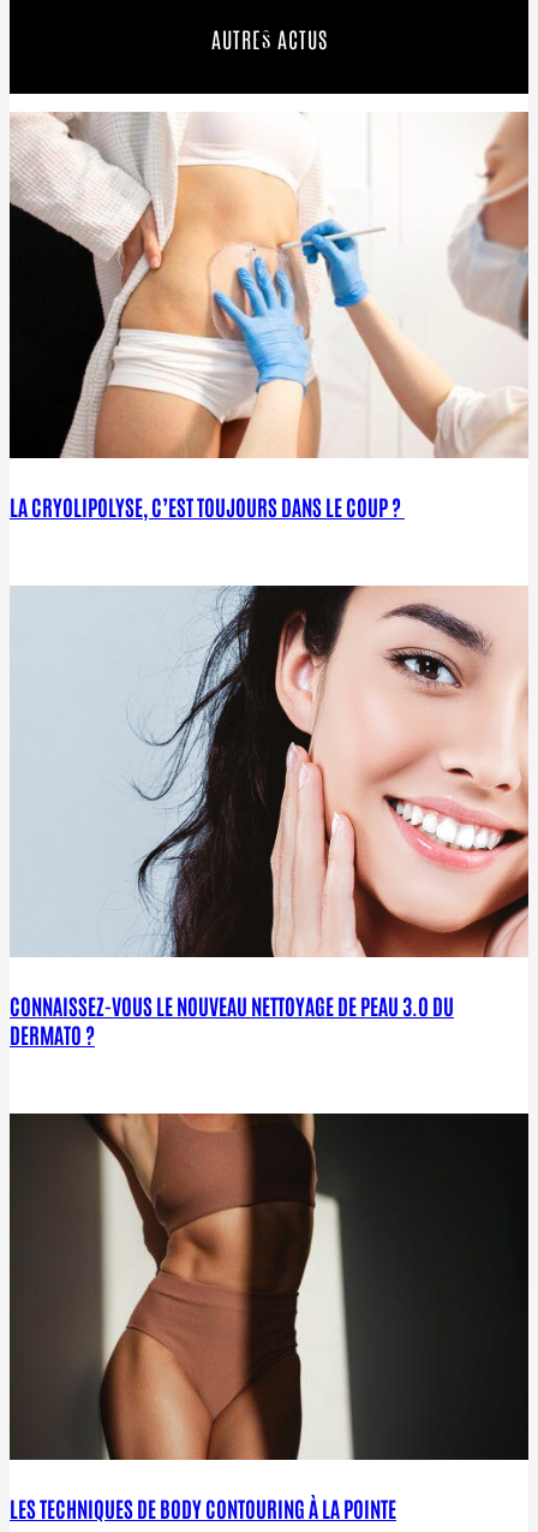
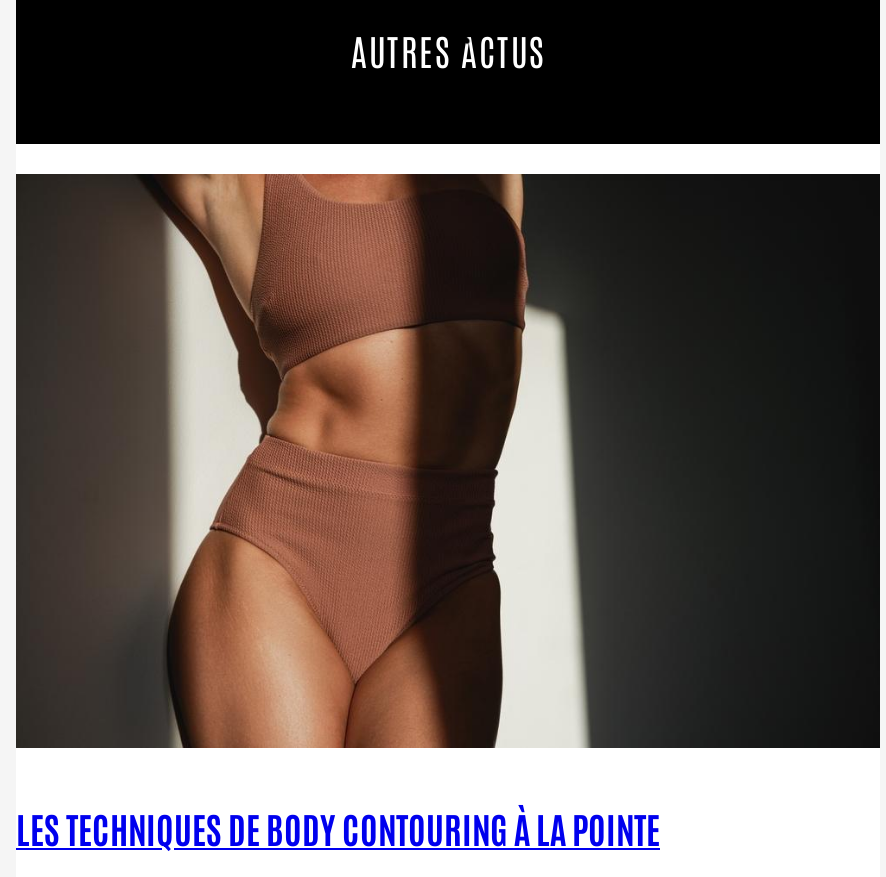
- [image]
- LA CRYOLIPOLYSE, C’EST TOUJOURS DANS LE COUP ?

- [image]
- CONNAISSEZ-VOUS LE NOUVEAU NETTOYAGE DE PEAU 3.0 DU
- DERMATO ?
